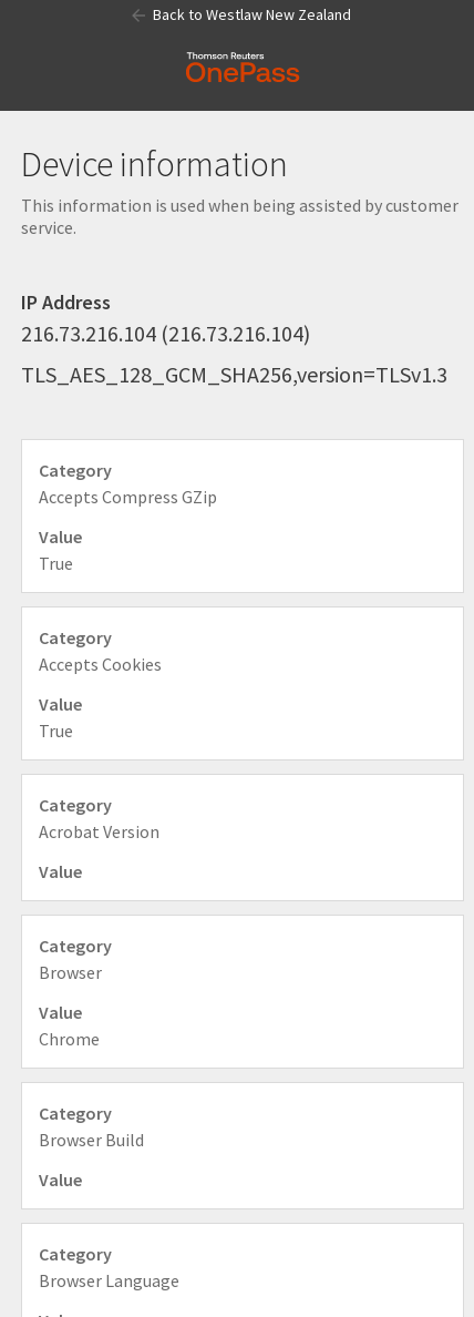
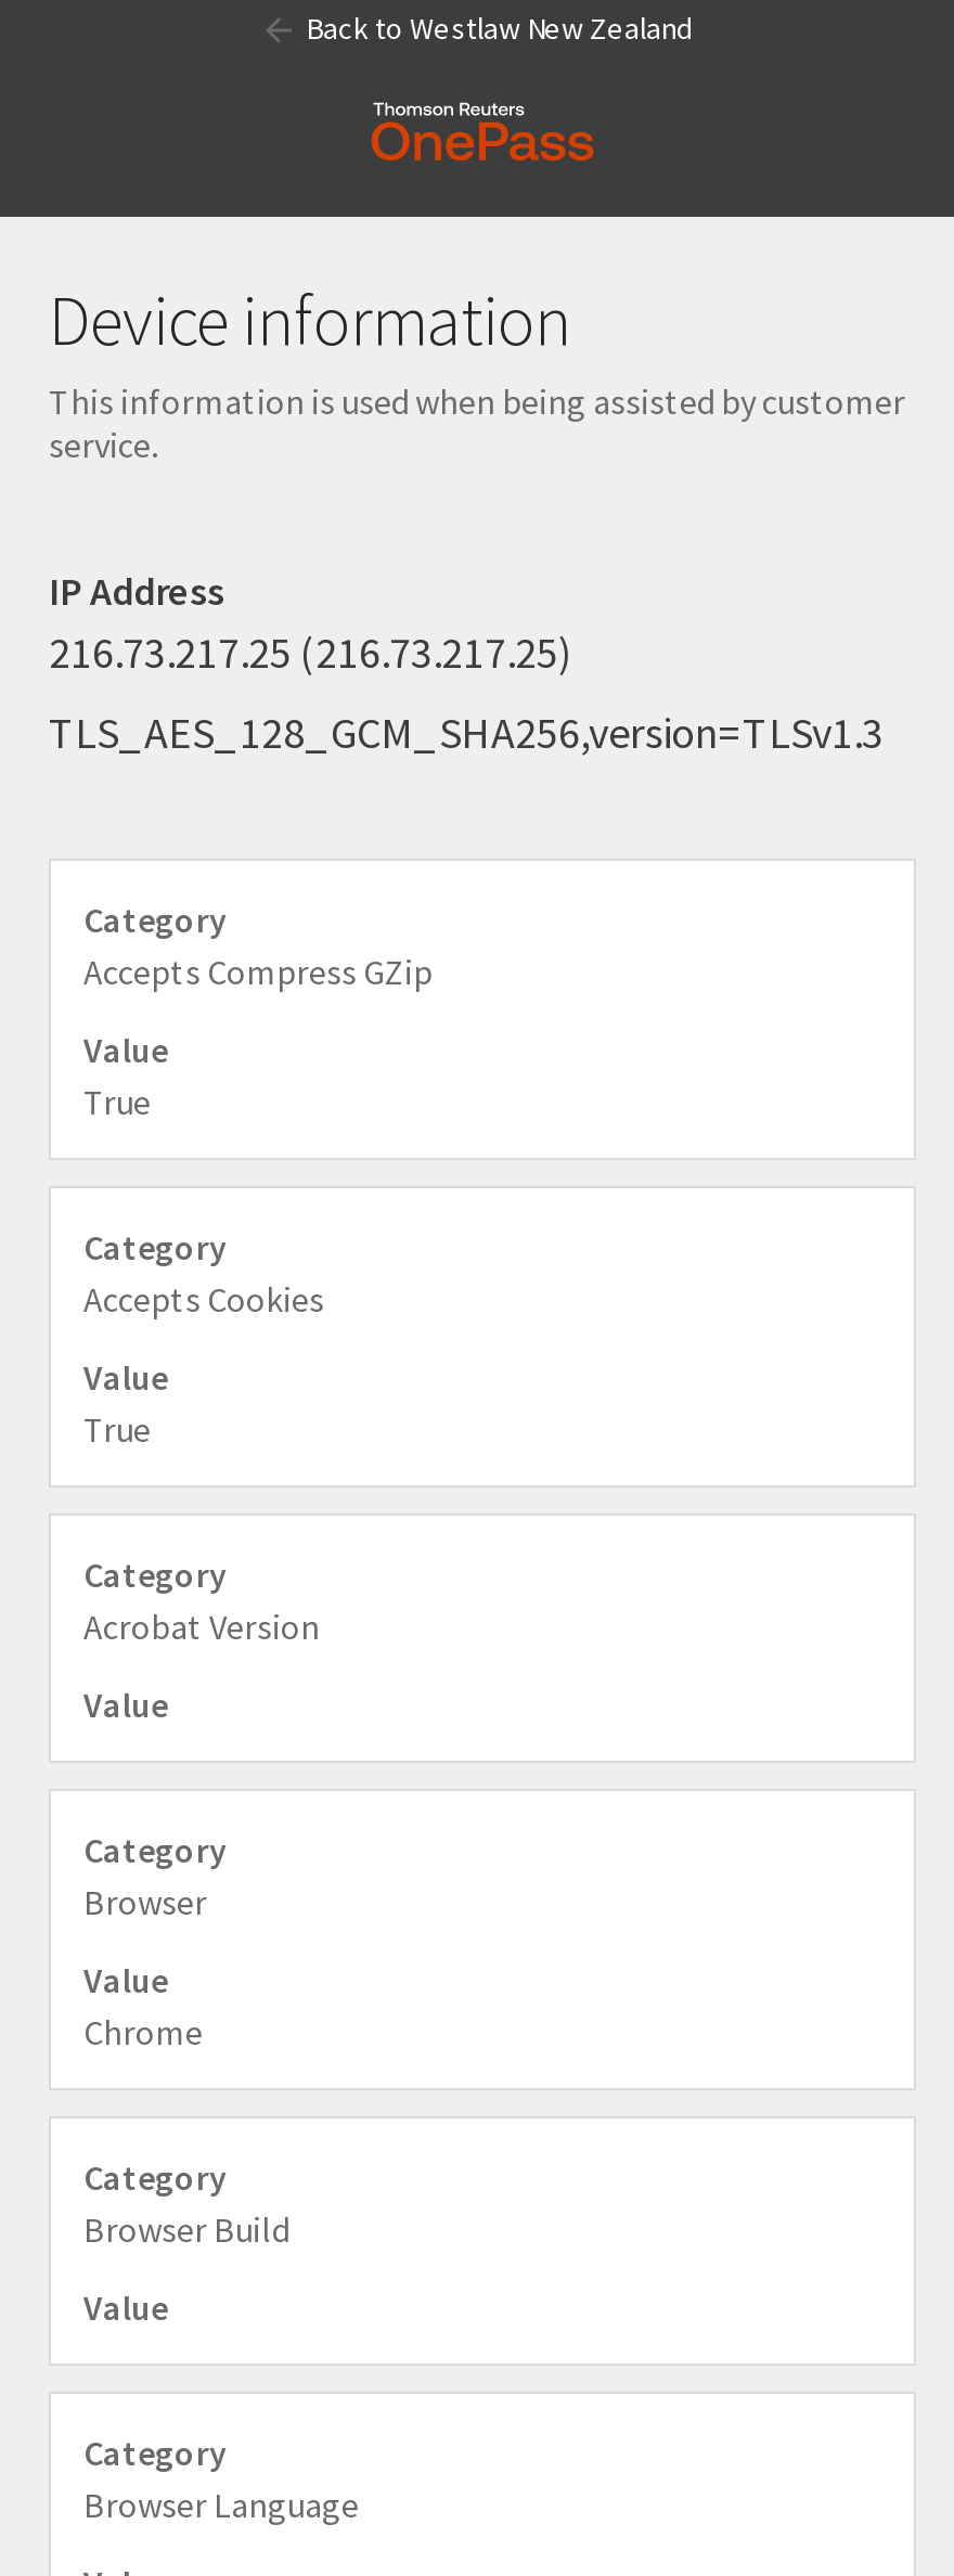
- 216.73.216.104 (216.73.216.104)
+ 216.73.217.25 (216.73.217.25)
